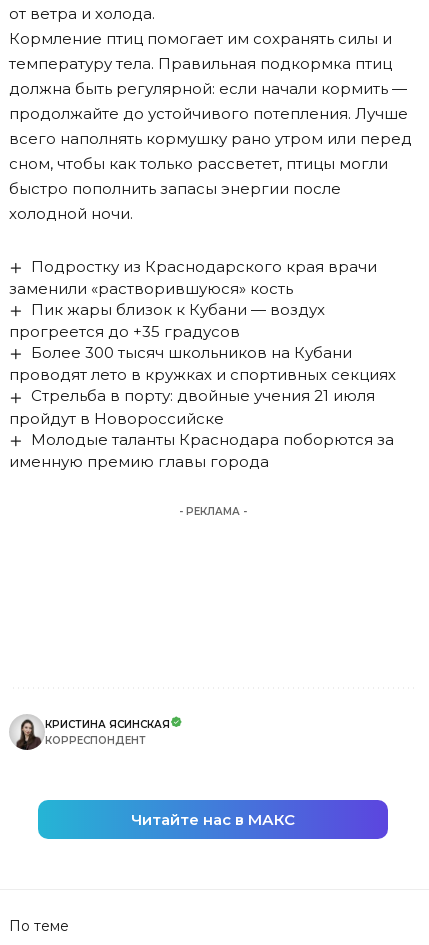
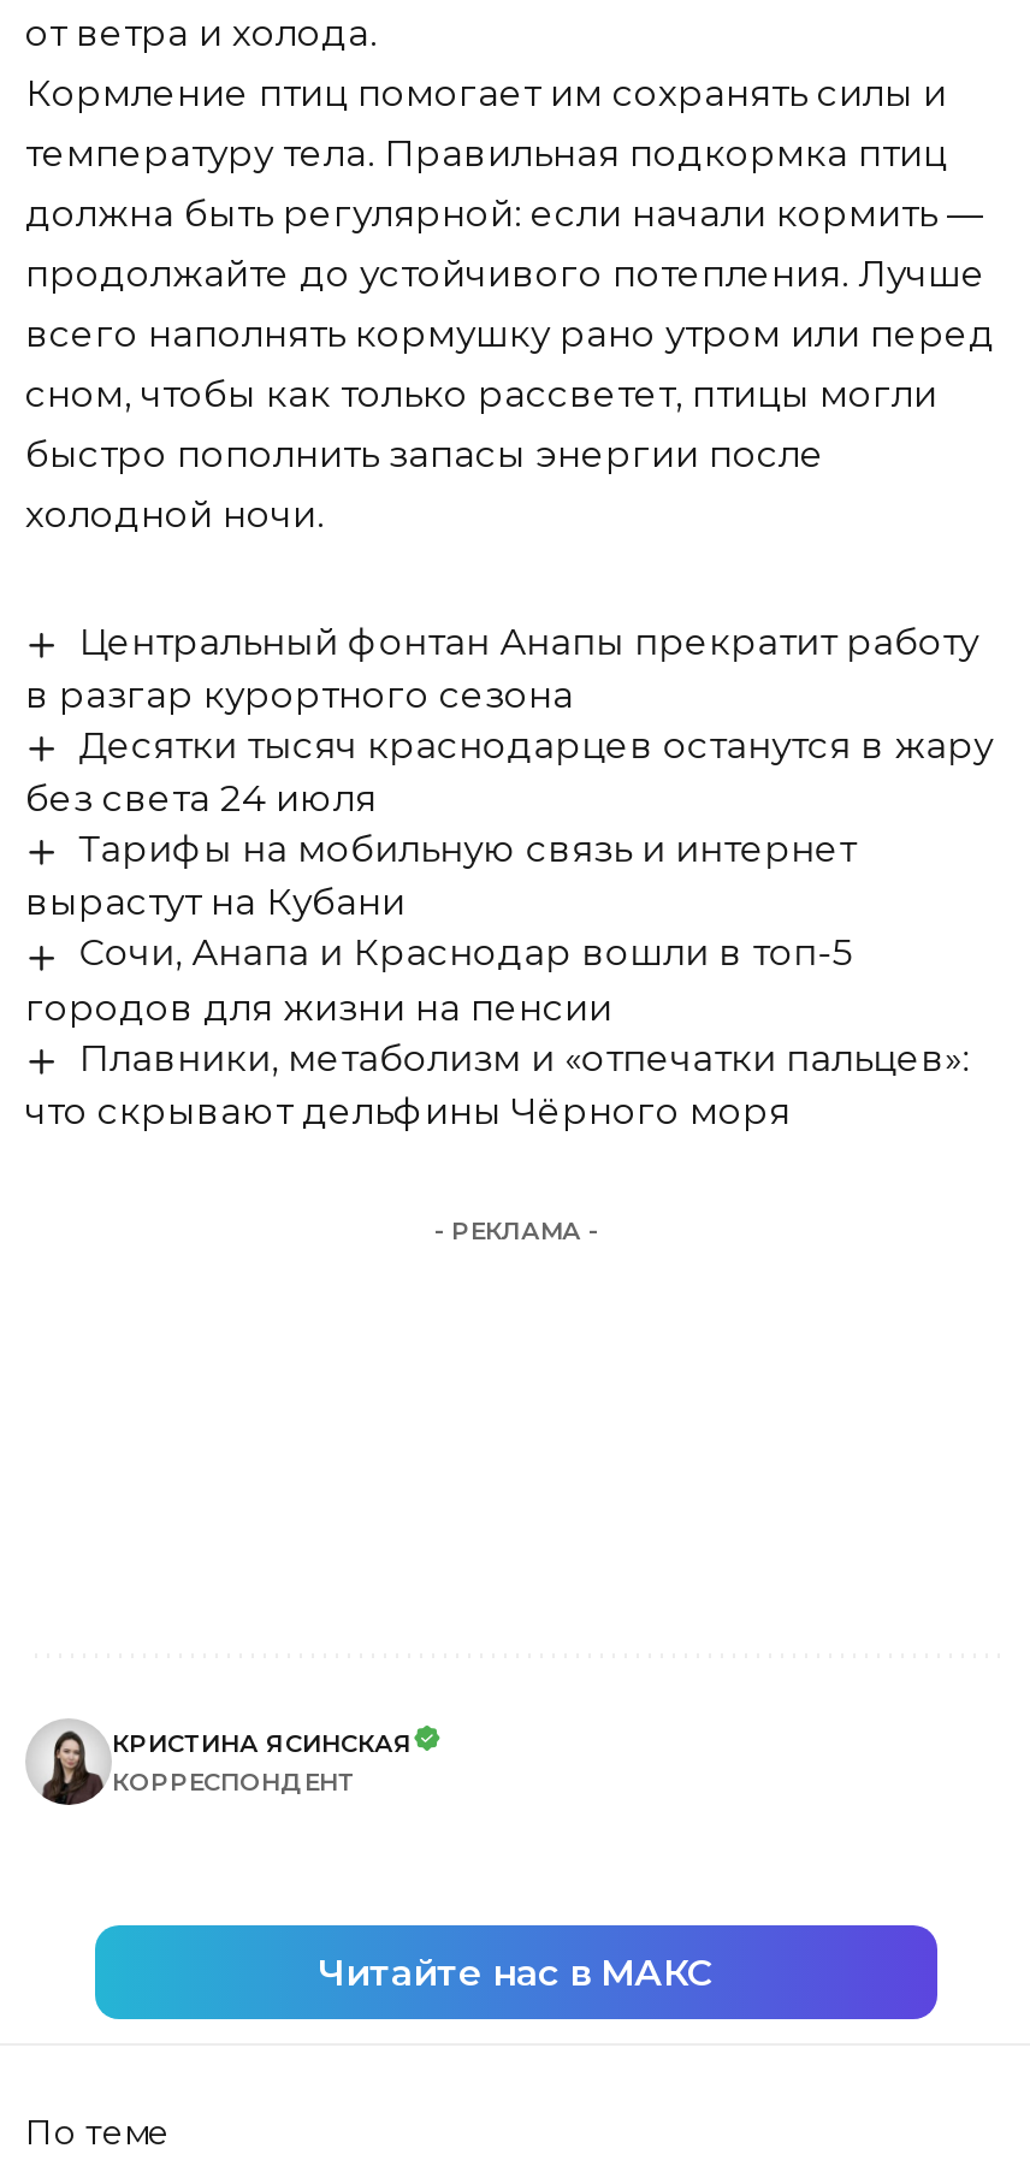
- Подростку из Краснодарского края врачи
- заменили «растворившуюся» кость
- Пик жары близок к Кубани — воздух
- прогреется до +35 градусов
- Более 300 тысяч школьников на Кубани
- проводят лето в кружках и спортивных секциях
- Стрельба в порту: двойные учения 21 июля
- пройдут в Новороссийске
- Молодые таланты Краснодара поборются за
- именную премию главы города
+ Центральный фонтан Анапы прекратит работу
+ в разгар курортного сезона
+ Десятки тысяч краснодарцев останутся в жару
+ без света 24 июля
+ Тарифы на мобильную связь и интернет
+ вырастут на Кубани
+ Сочи, Анапа и Краснодар вошли в топ-5
+ городов для жизни на пенсии
+ Плавники, метаболизм и «отпечатки пальцев»:
+ что скрывают дельфины Чёрного моря
